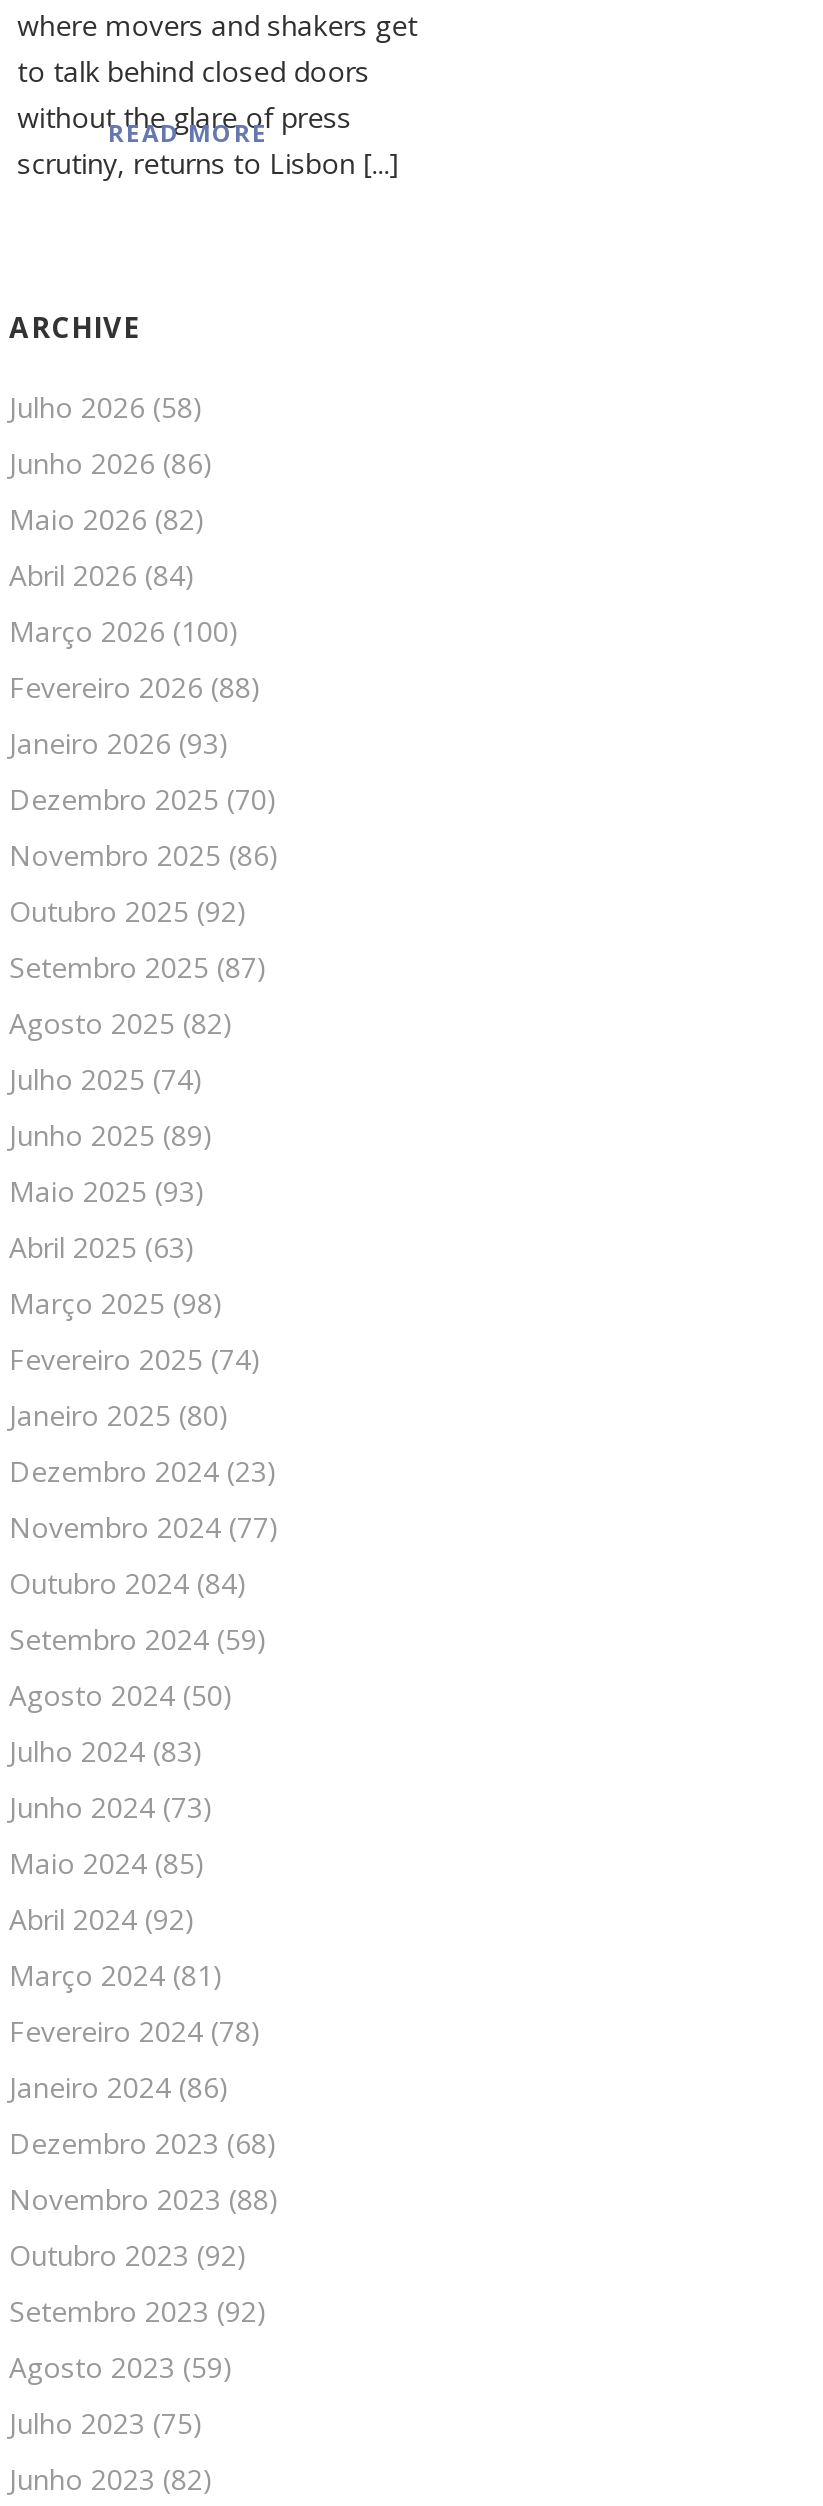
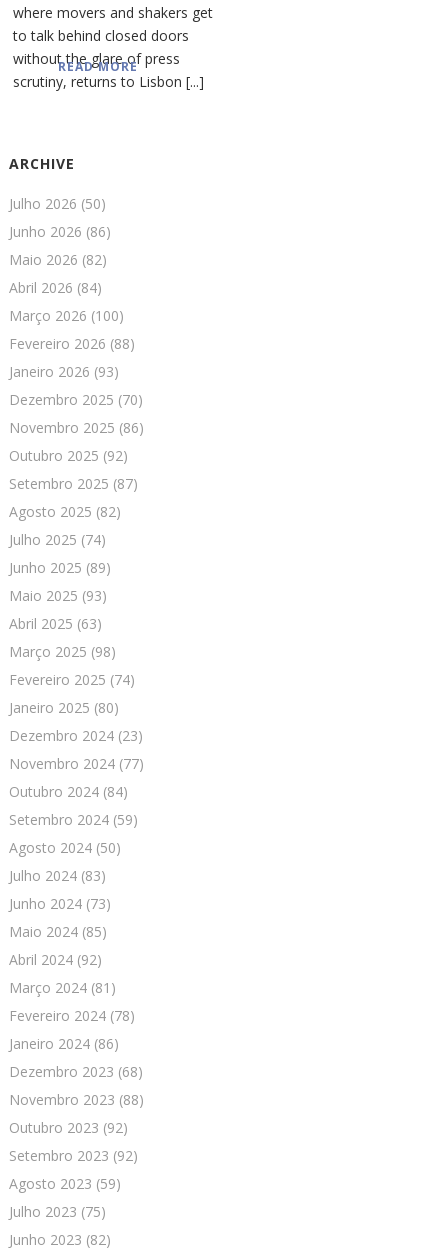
- Julho 2026 (58)
+ Julho 2026 (50)
